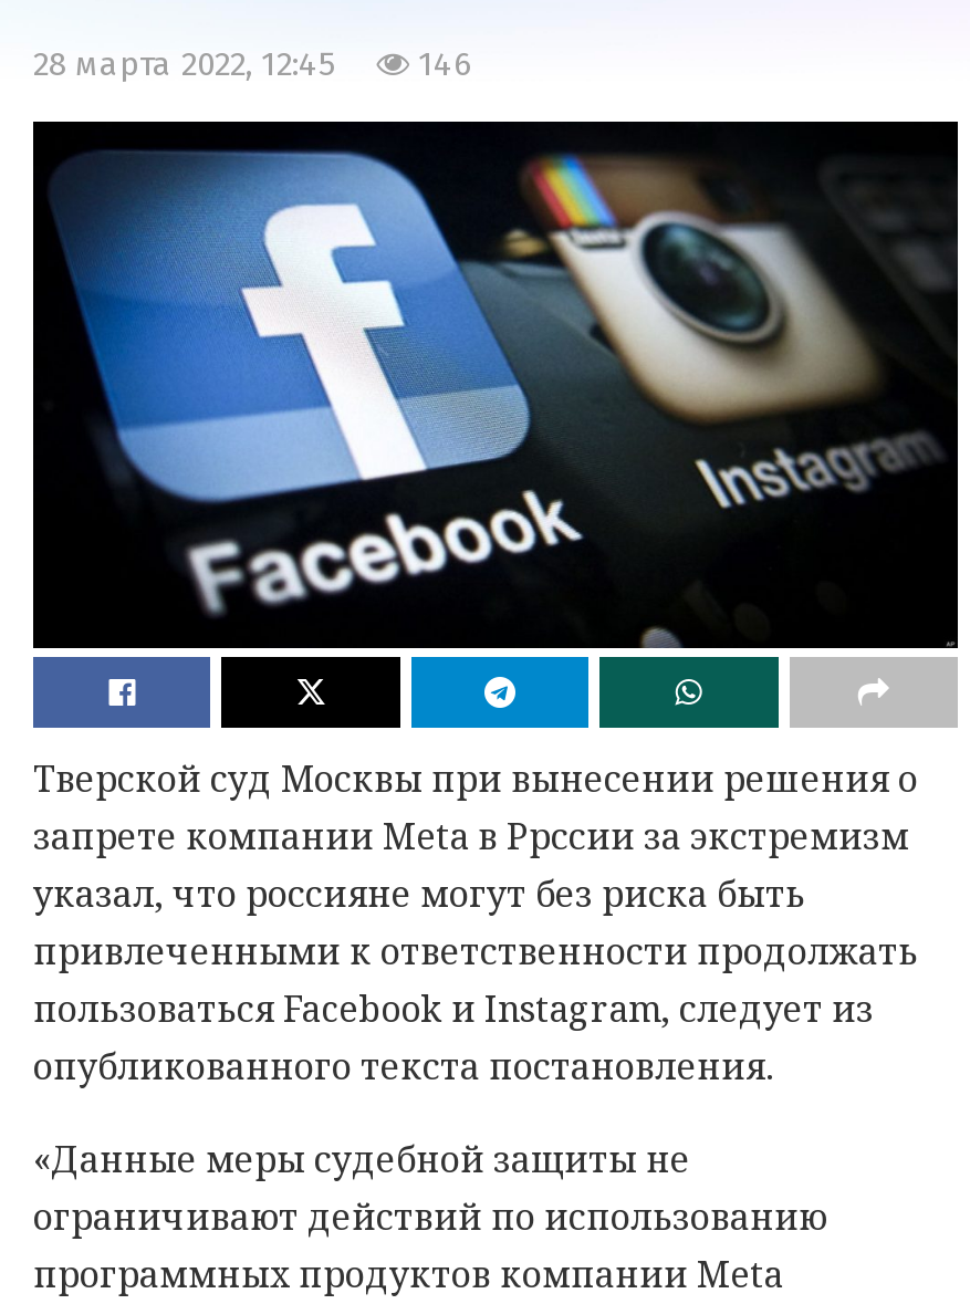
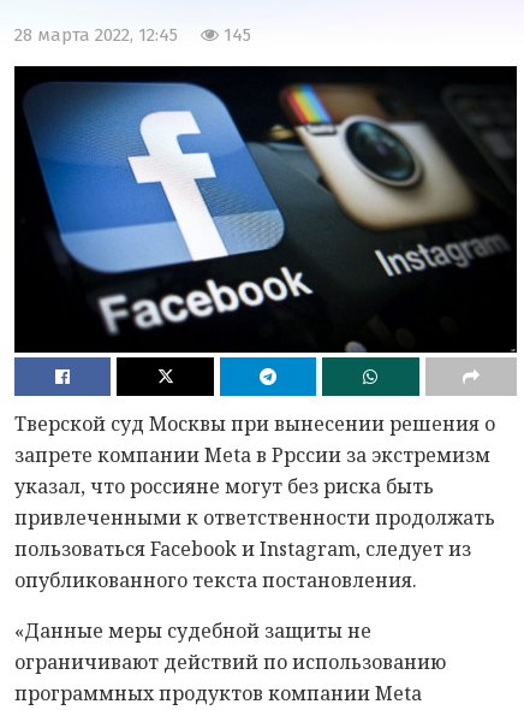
- 28 марта 2022, 12:45 146
+ 28 марта 2022, 12:45 145
